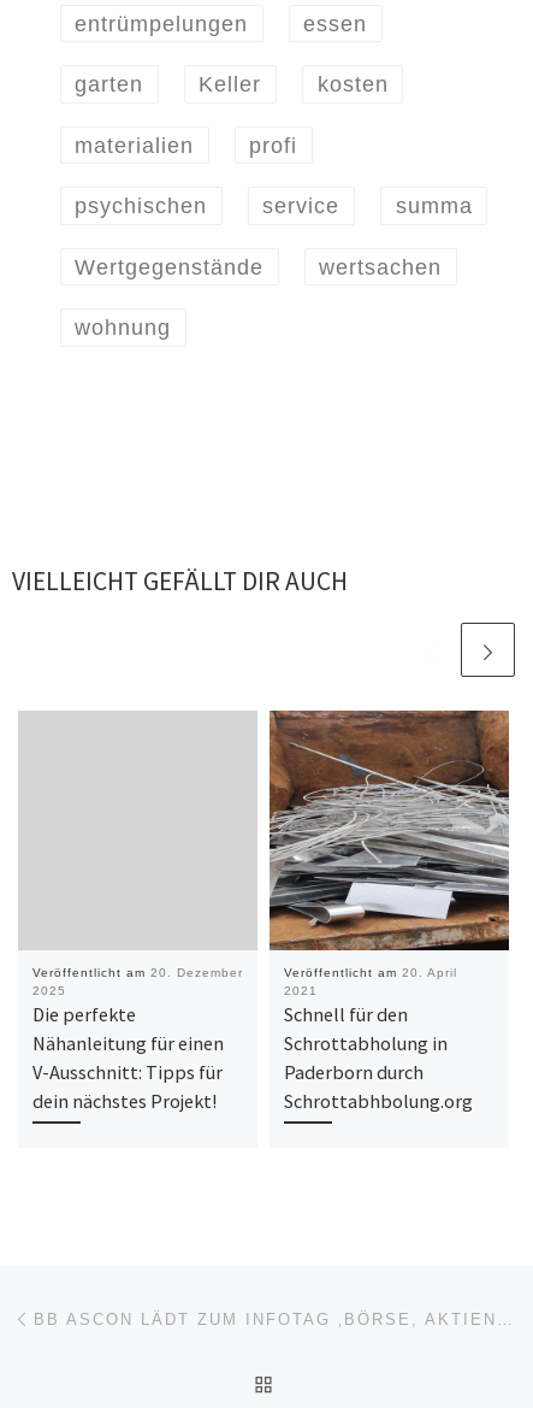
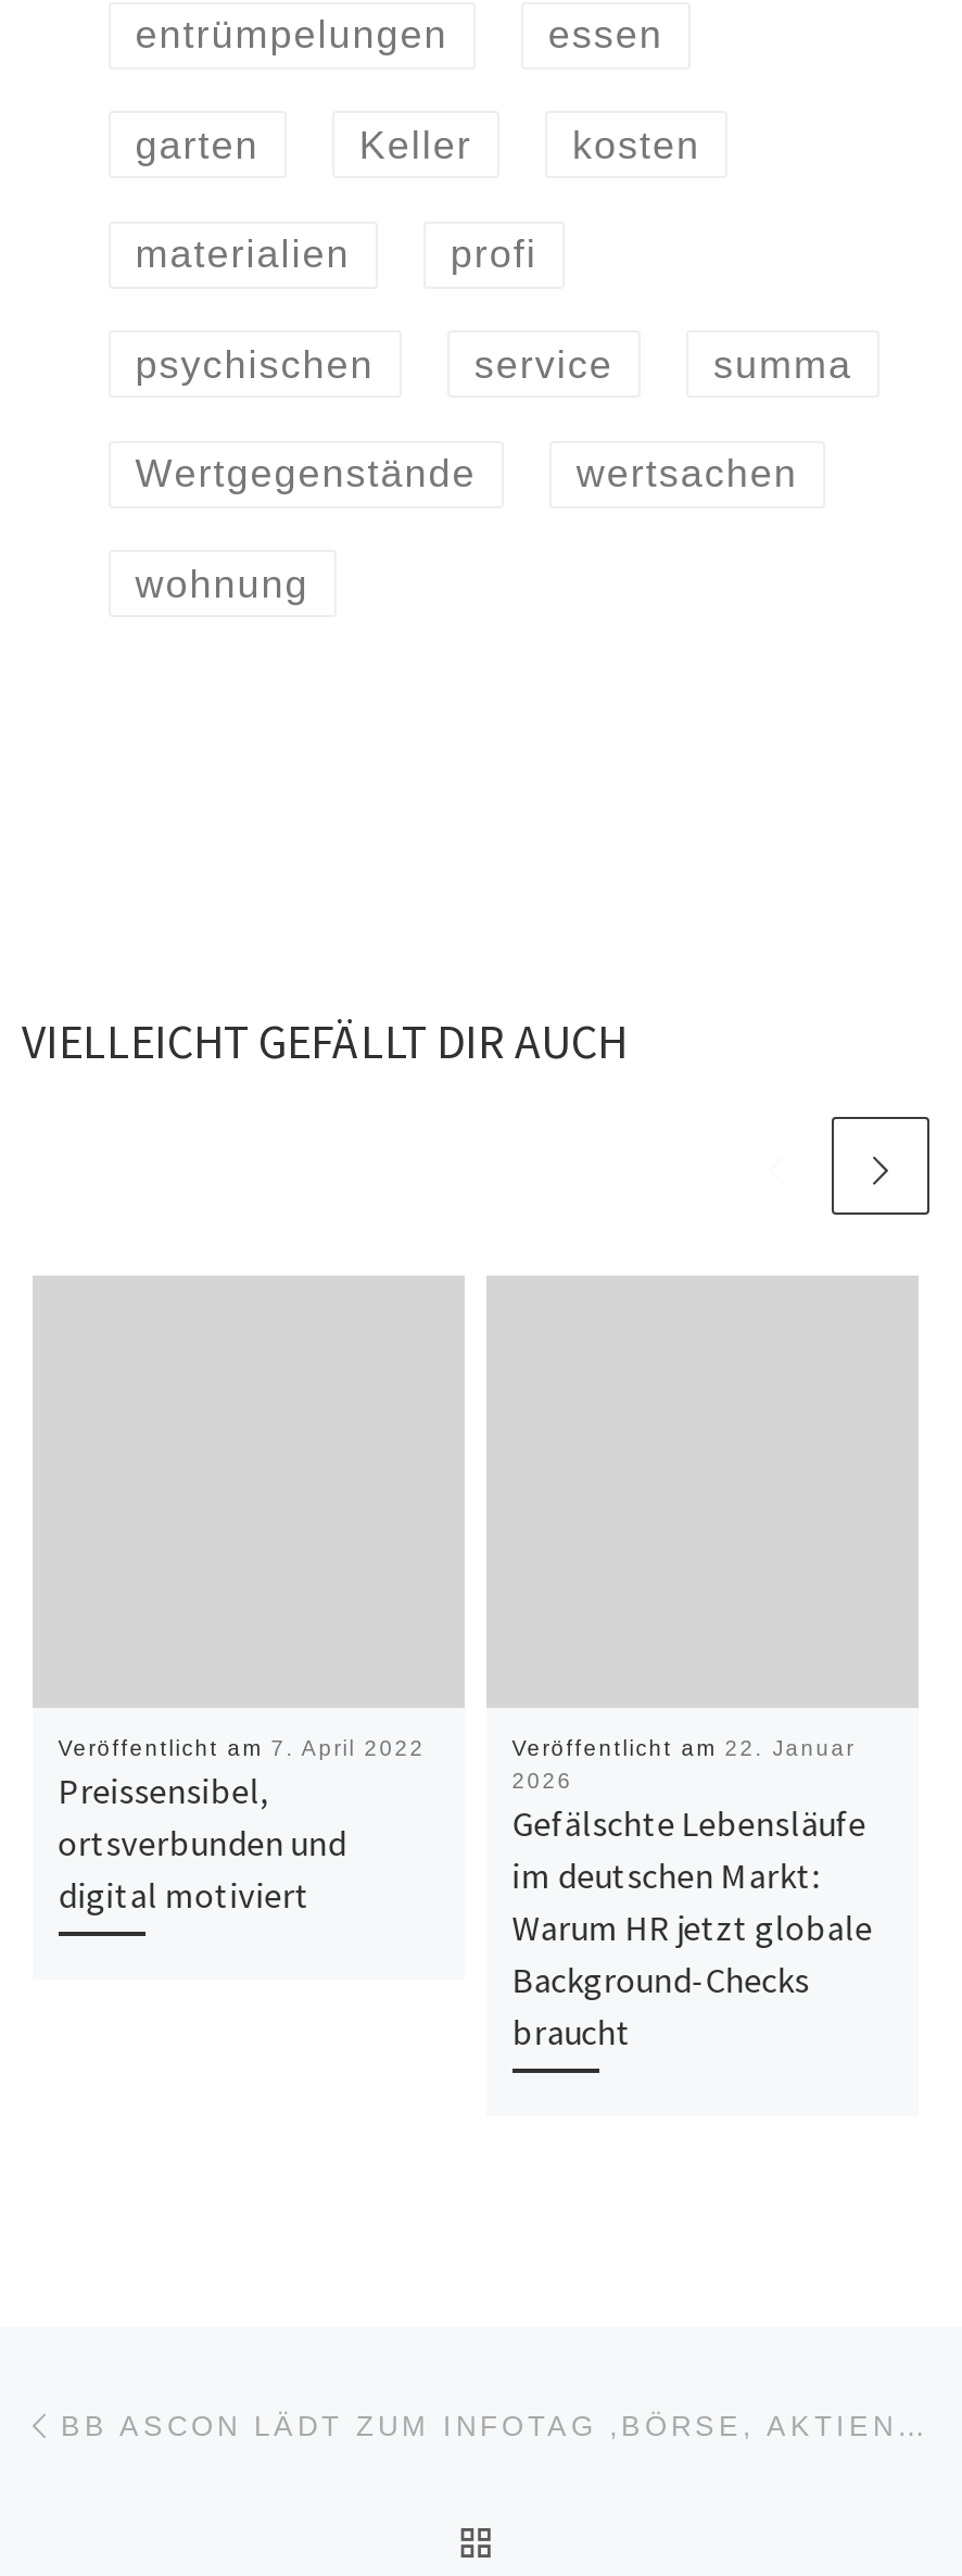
- [image]

- Veröffentlicht am 20. Dezember
- 2025
- Die perfekte
- Nähanleitung für einen
- V-Ausschnitt: Tipps für
- dein nächstes Projekt!
+ Veröffentlicht am 7. April 2022
+ Preissensibel,
+ ortsverbunden und
+ digital motiviert

- Veröffentlicht am 20. April
- 2021
- Schnell für den
- Schrottabholung in
- Paderborn durch
- Schrottabhbolung.org
+ Veröffentlicht am 22. Januar
+ 2026
+ Gefälschte Lebensläufe
+ im deutschen Markt:
+ Warum HR jetzt globale
+ Background-Checks
+ braucht
